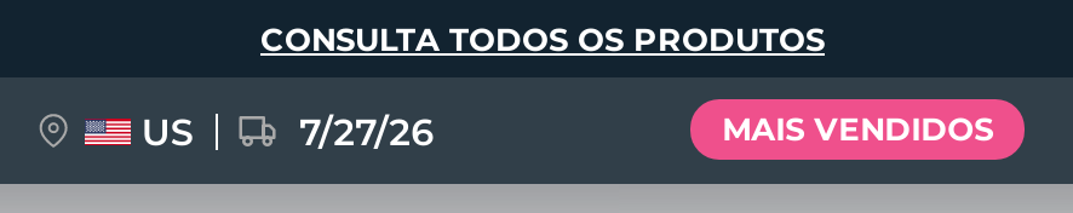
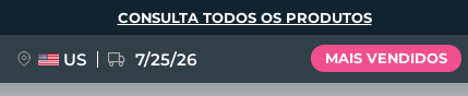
- 7/27/26
+ 7/25/26
